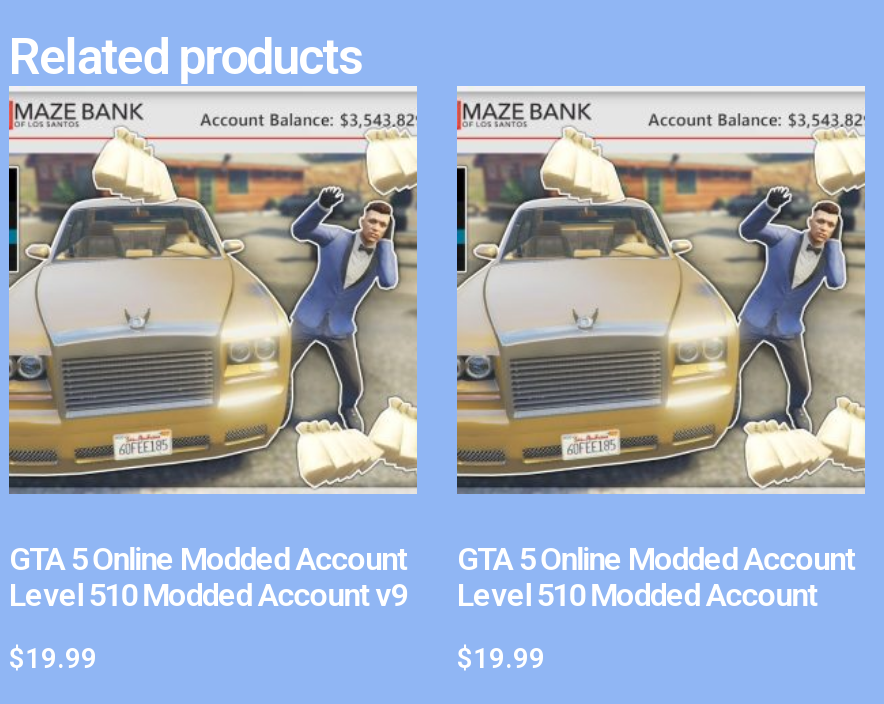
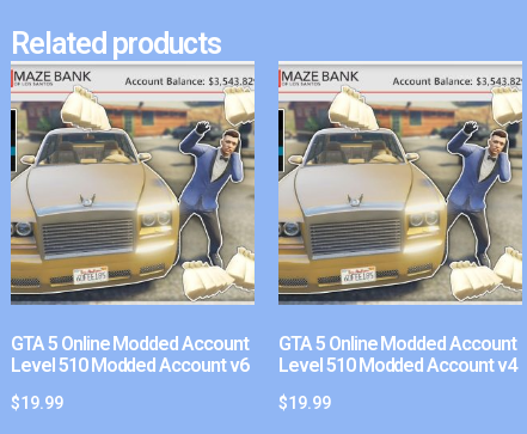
- Level 510 Modded Account v9
+ Level 510 Modded Account v6

- Level 510 Modded Account
+ Level 510 Modded Account v4
